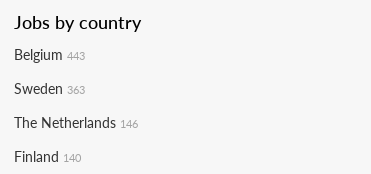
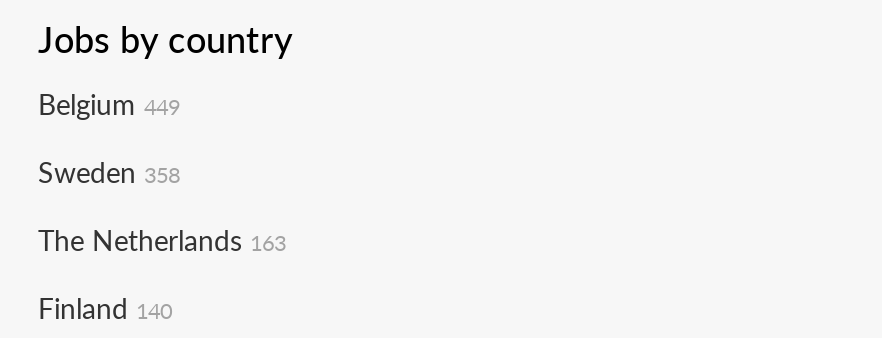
- Belgium 443
+ Belgium 449

- Sweden 363
+ Sweden 358

- The Netherlands 146
+ The Netherlands 163
